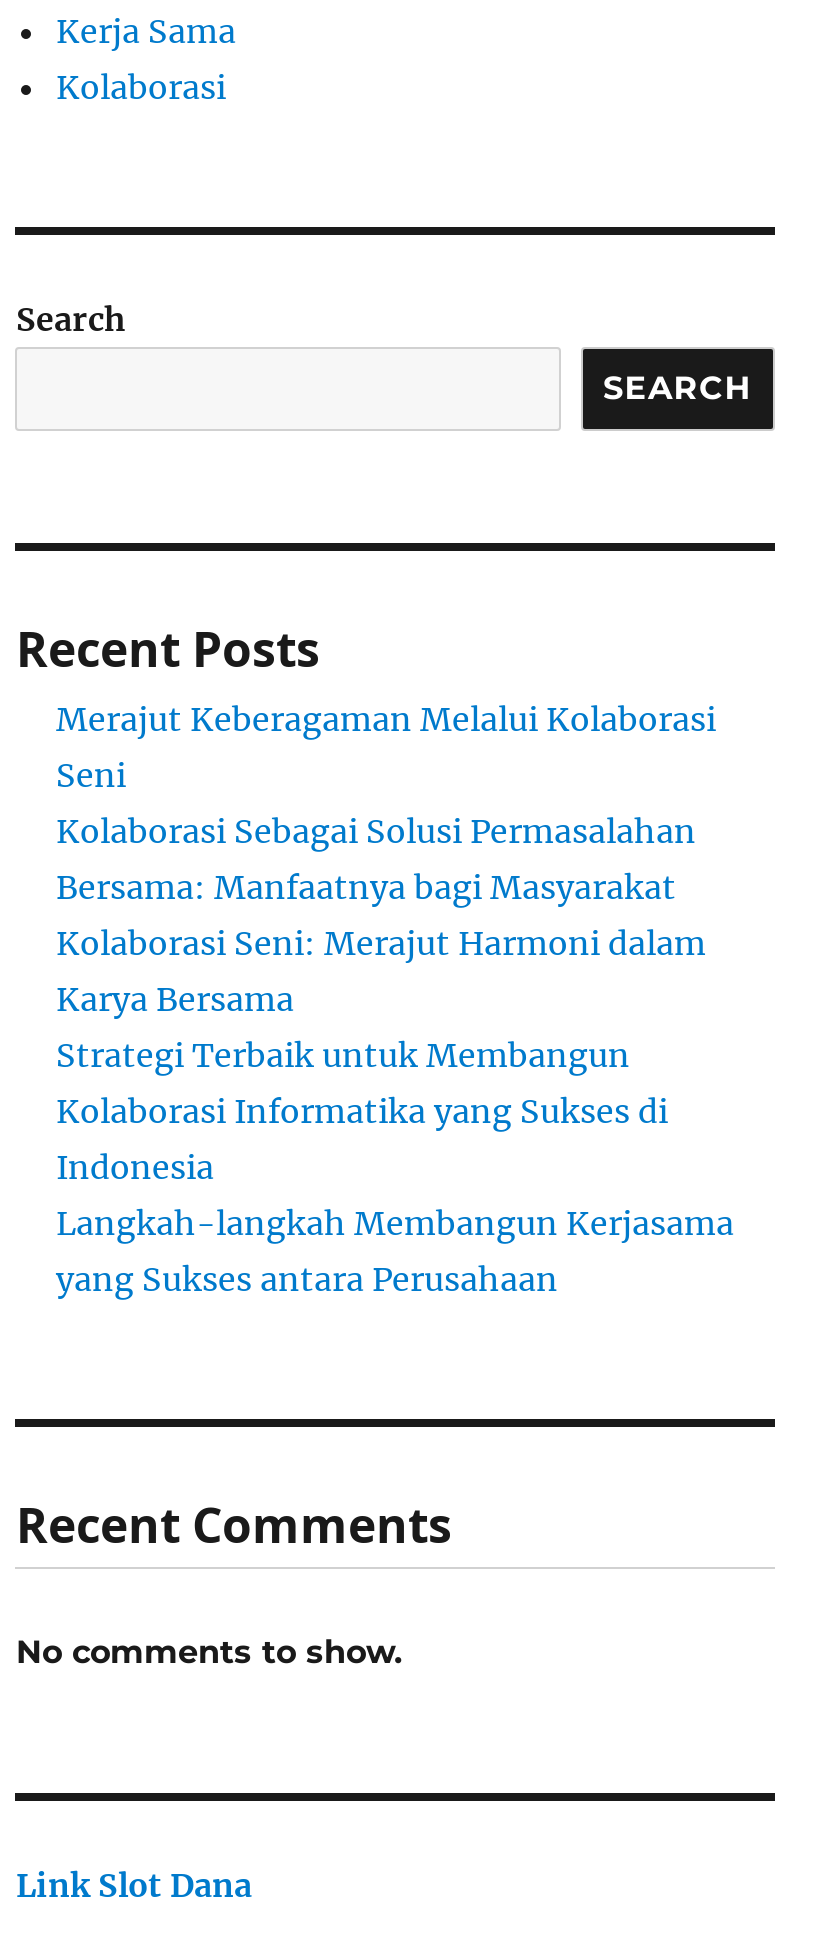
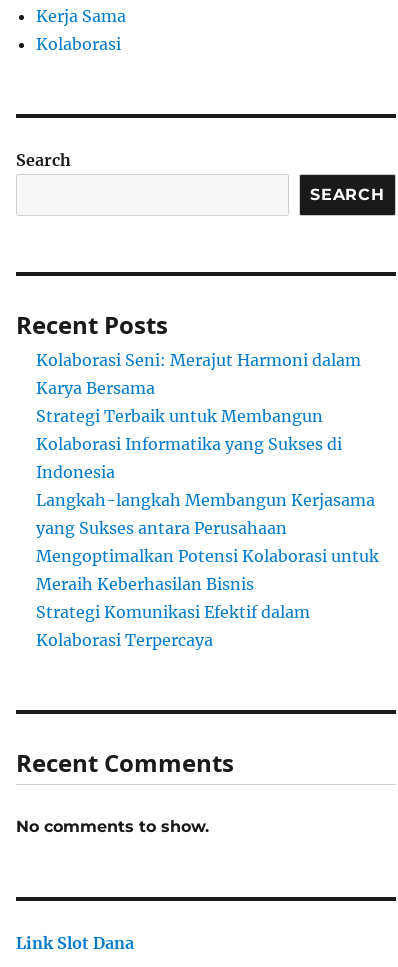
- Merajut Keberagaman Melalui Kolaborasi
- Seni
- Kolaborasi Sebagai Solusi Permasalahan
- Bersama: Manfaatnya bagi Masyarakat

moved up: Kolaborasi Seni: Merajut Harmoni dalam | Karya Bersama | Strategi Terbaik untuk Membangun | Kolaborasi Informatika yang Sukses di | Indonesia | Langkah-langkah Membangun Kerjasama | yang Sukses antara Perusahaan

+ Mengoptimalkan Potensi Kolaborasi untuk
+ Meraih Keberhasilan Bisnis
+ Strategi Komunikasi Efektif dalam
+ Kolaborasi Terpercaya
